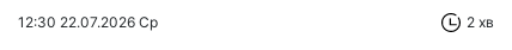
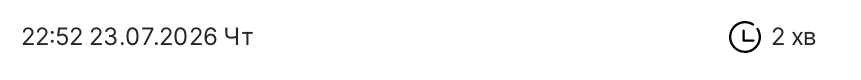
- 12:30 22.07.2026 Ср
+ 22:52 23.07.2026 Чт
